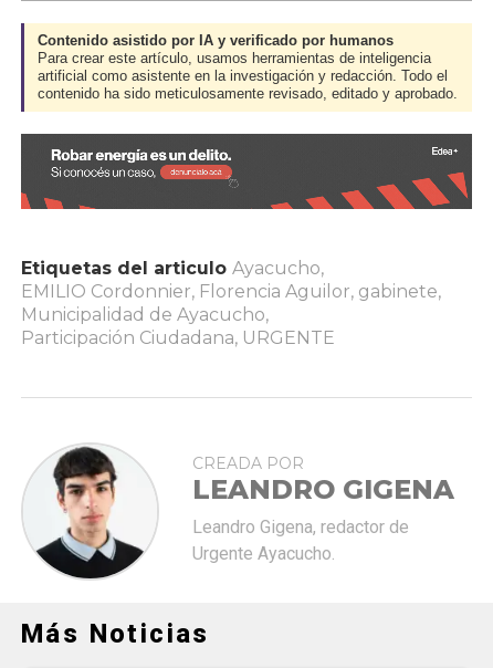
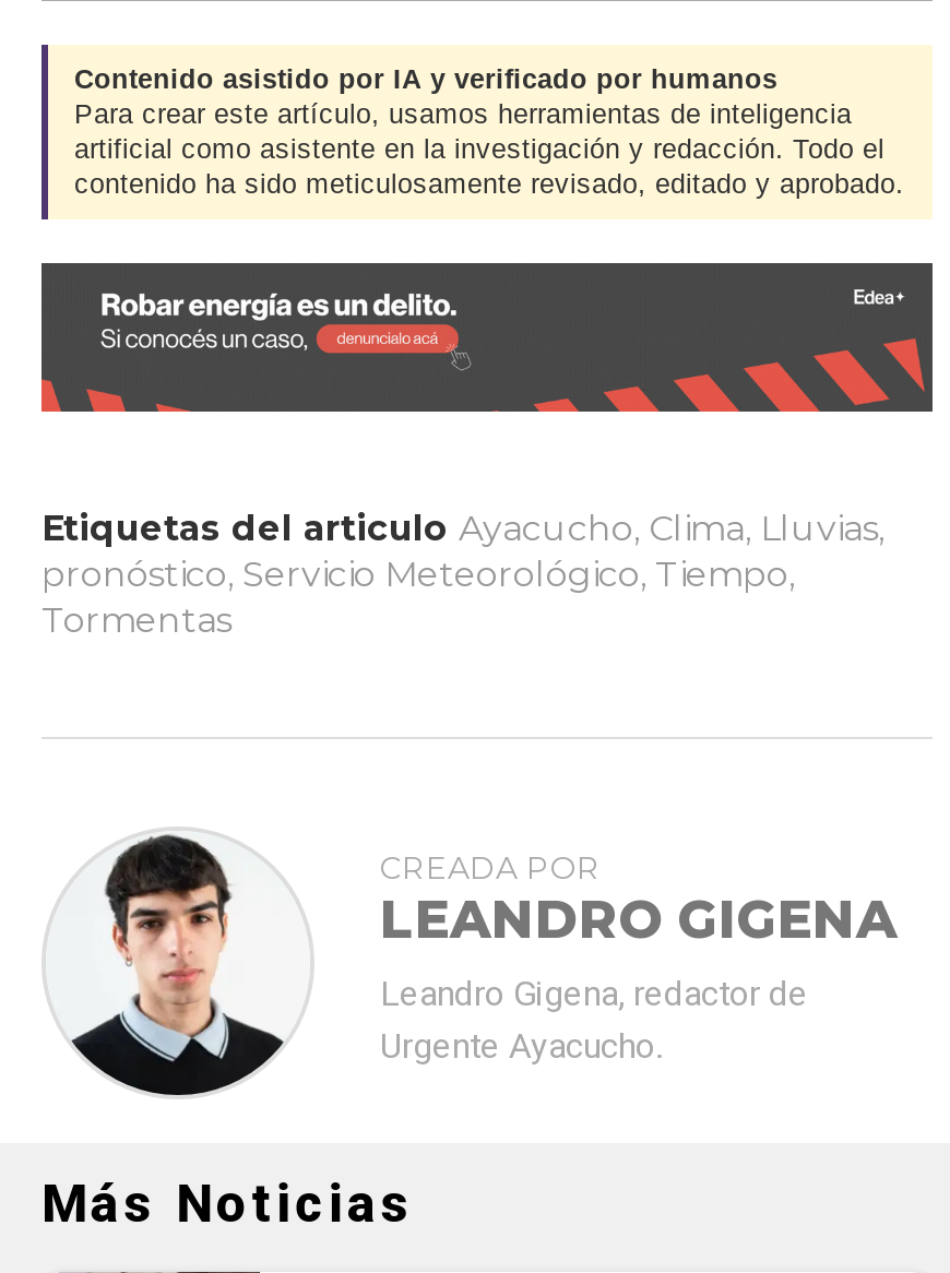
- Etiquetas del articulo Ayacucho,
- EMILIO Cordonnier, Florencia Aguilor, gabinete,
- Municipalidad de Ayacucho,
- Participación Ciudadana, URGENTE
+ Etiquetas del articulo Ayacucho, Clima, Lluvias,
+ pronóstico, Servicio Meteorológico, Tiempo,
+ Tormentas
